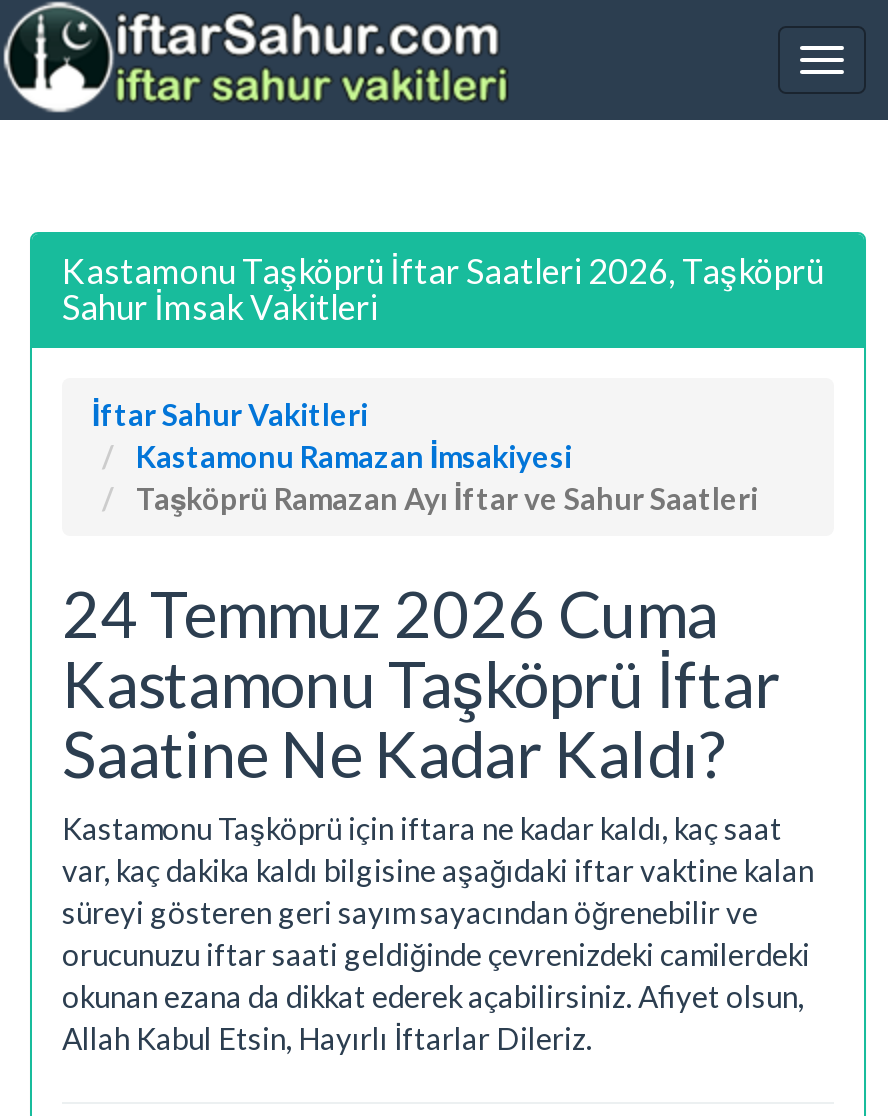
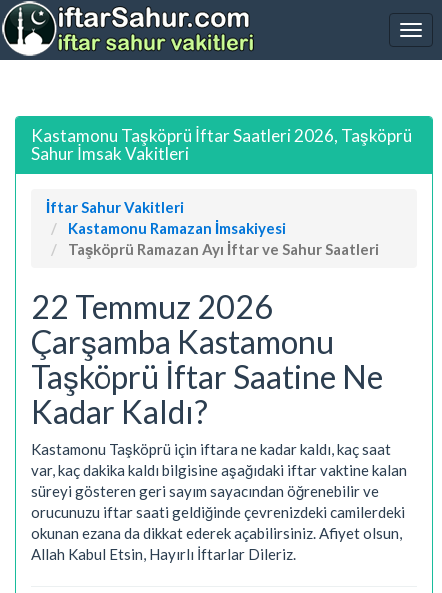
- 24 Temmuz 2026 Cuma
- Kastamonu Taşköprü İftar
- Saatine Ne Kadar Kaldı?
+ 22 Temmuz 2026
+ Çarşamba Kastamonu
+ Taşköprü İftar Saatine Ne
+ Kadar Kaldı?
